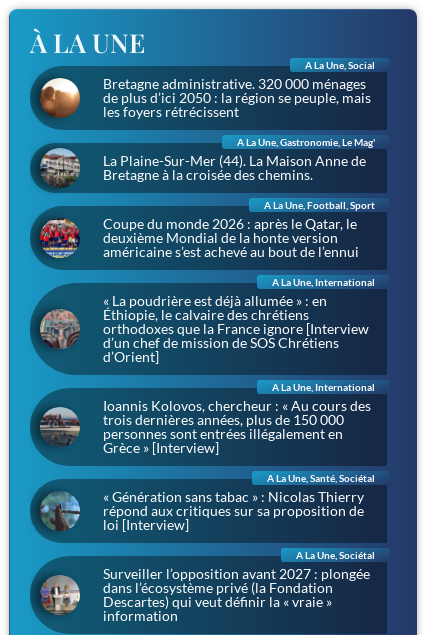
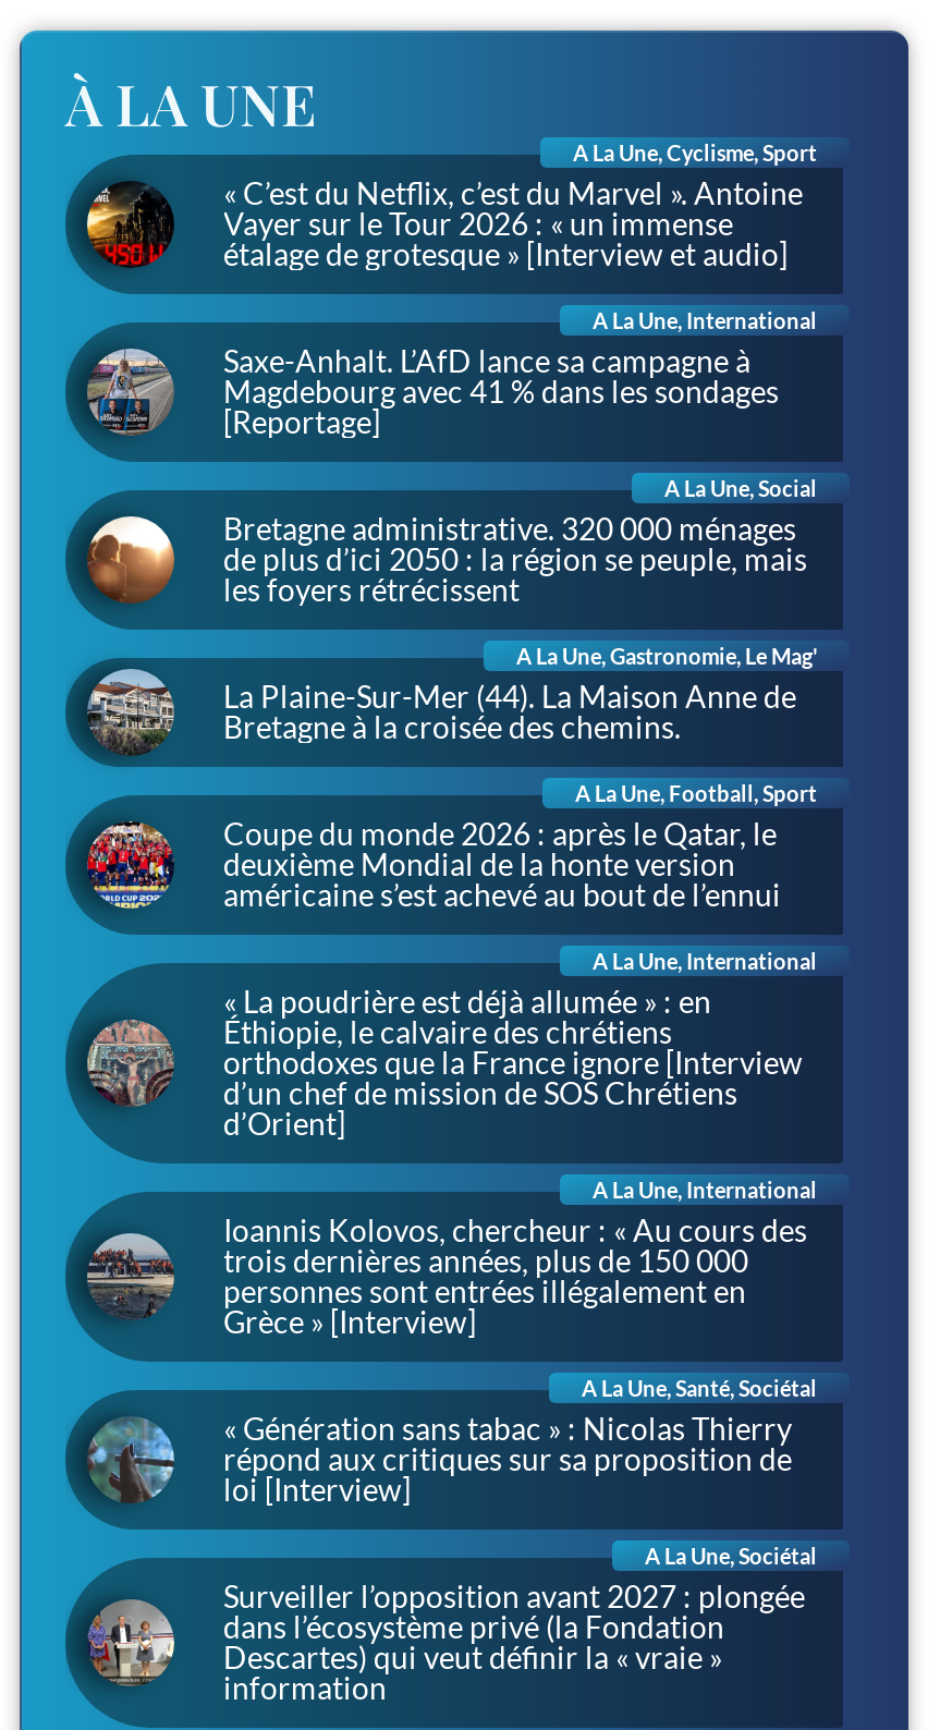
+ [image]

+ [image]
+ A La Une, Cyclisme, Sport
+ « C’est du Netflix, c’est du Marvel ». Antoine
+ Vayer sur le Tour 2026 : « un immense
+ étalage de grotesque » [Interview et audio]
+ A La Une, International
+ Saxe-Anhalt. L’AfD lance sa campagne à
+ Magdebourg avec 41 % dans les sondages
+ [Reportage]
